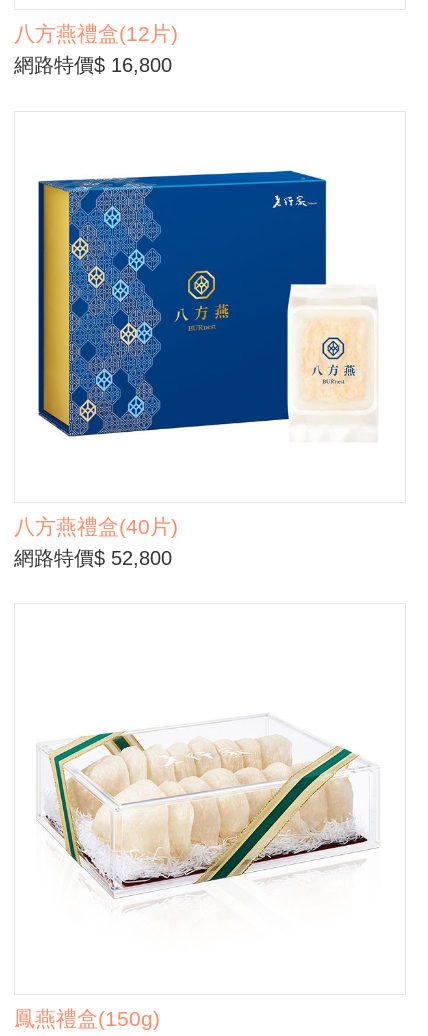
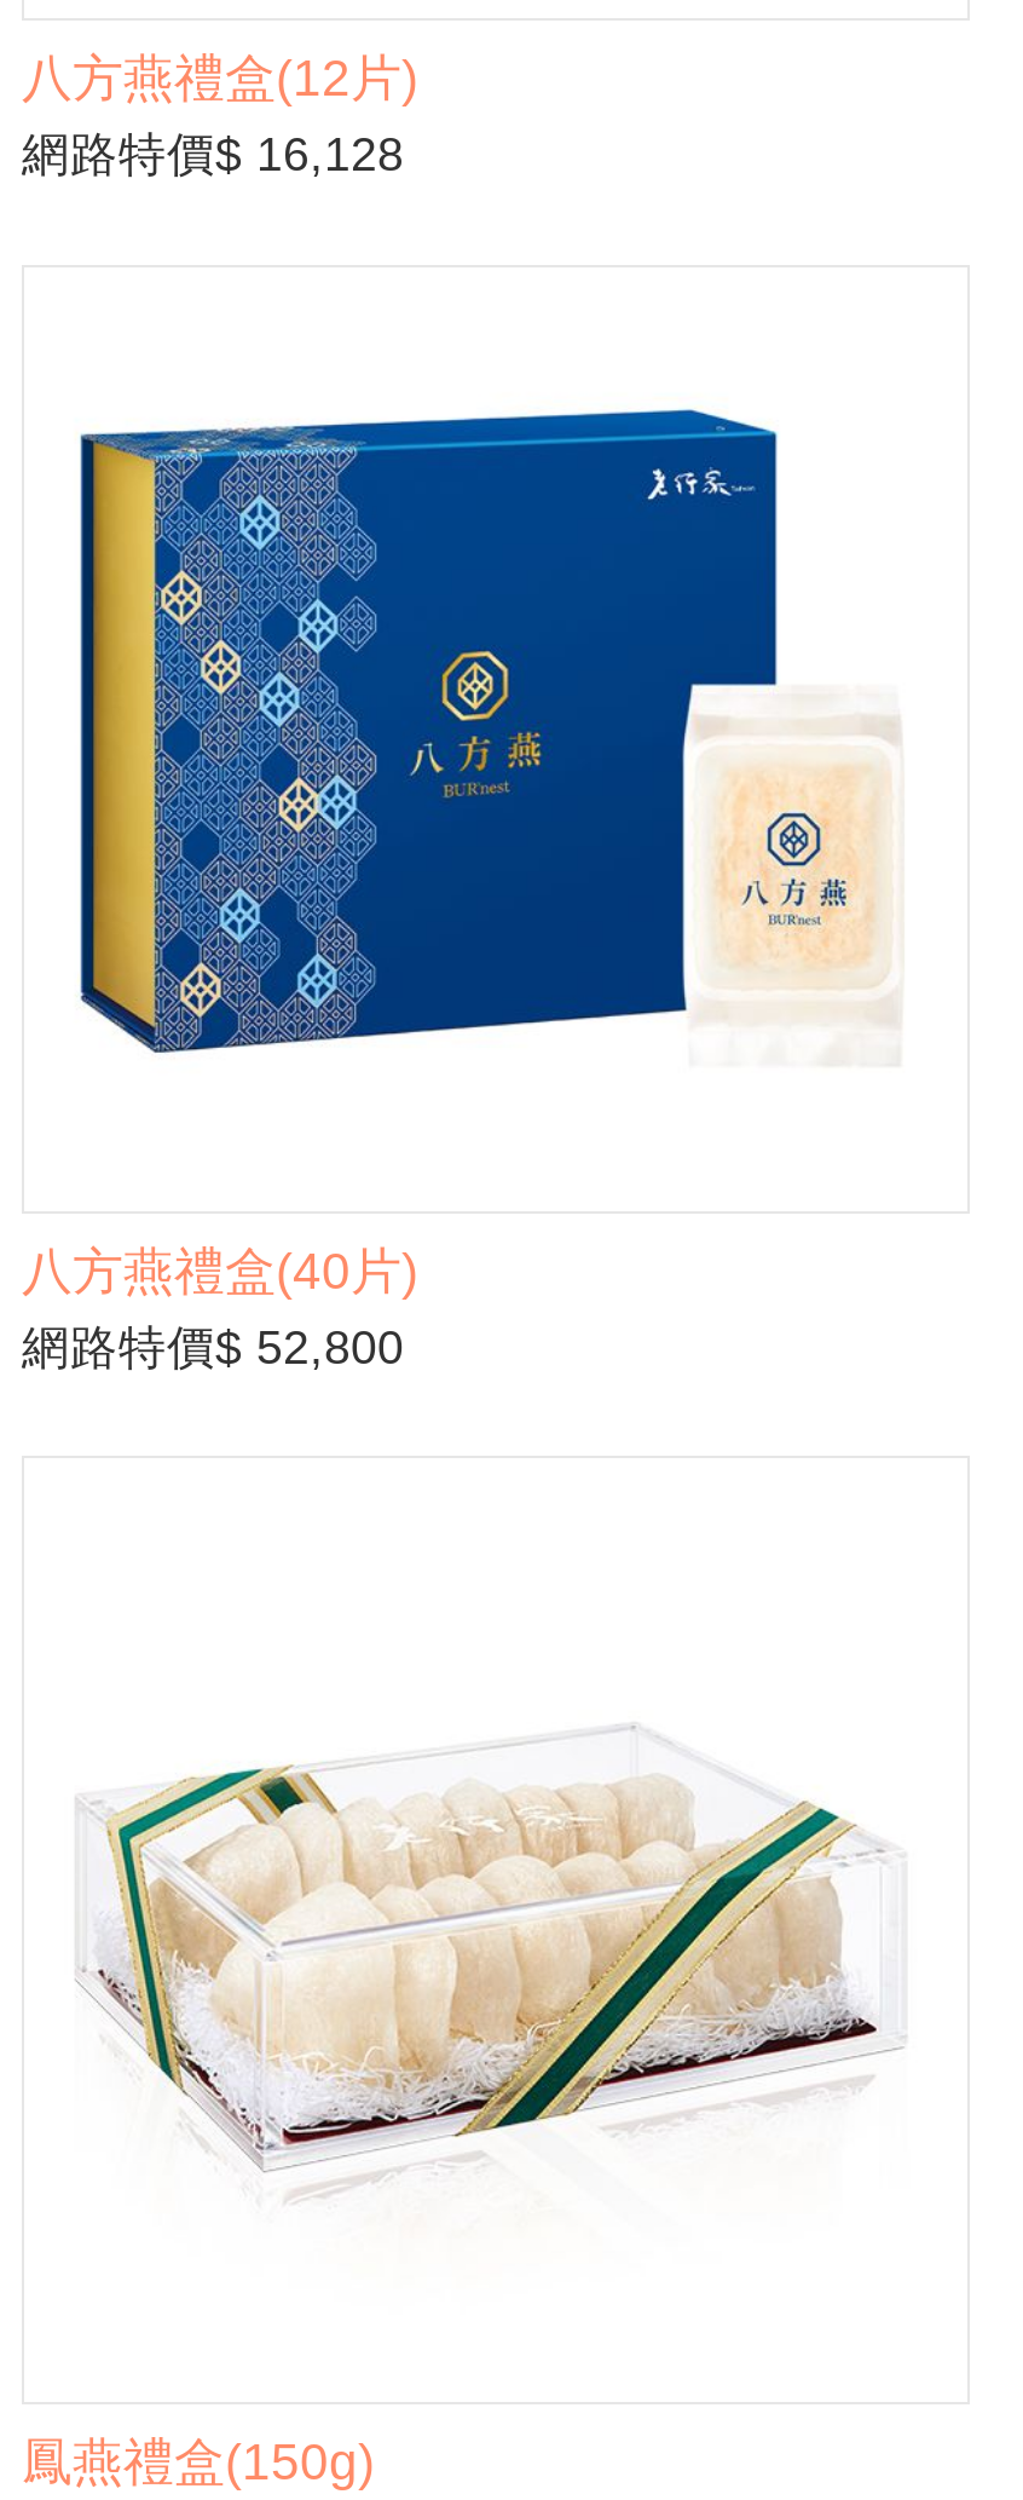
- 網路特價$ 16,800
+ 網路特價$ 16,128
